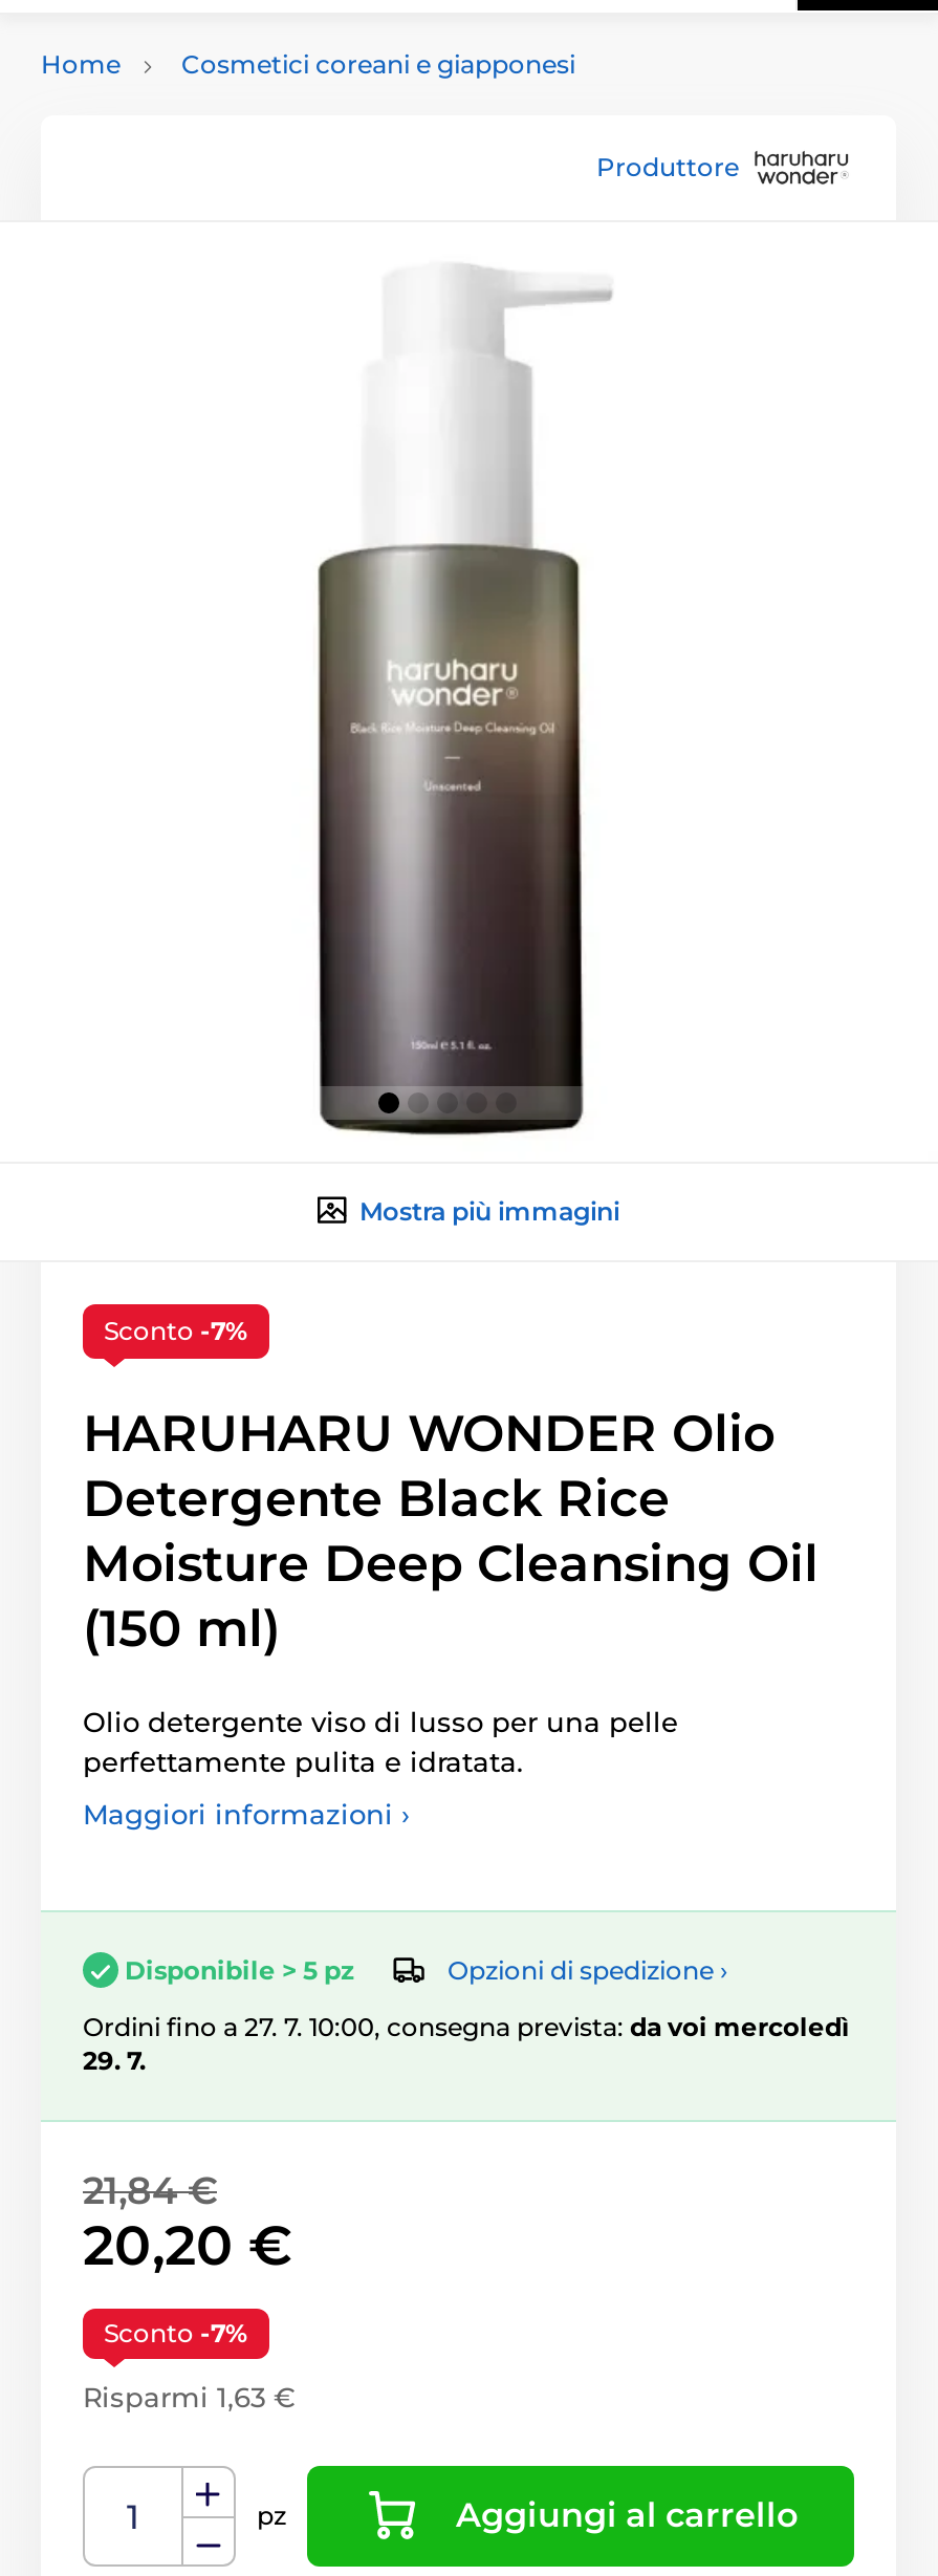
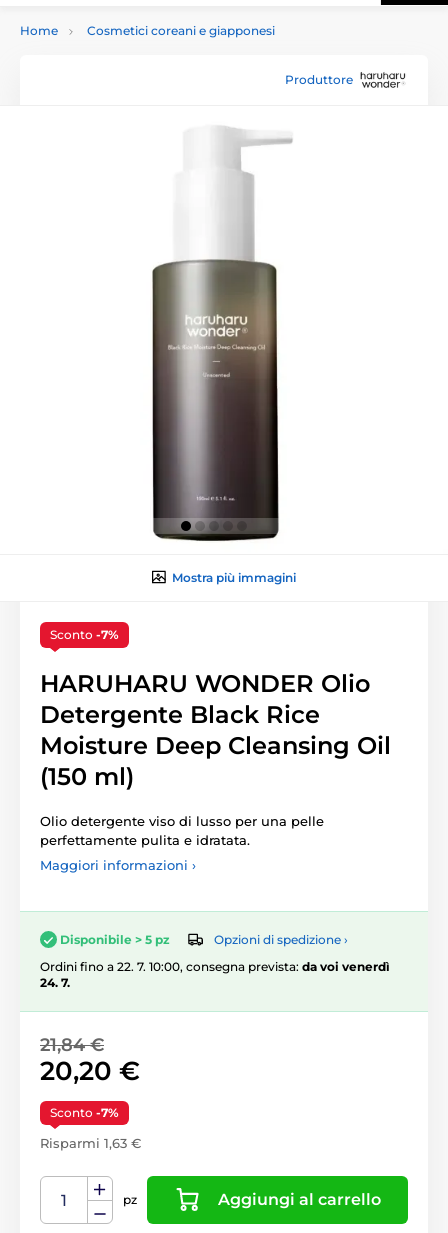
- Ordini fino a 27. 7. 10:00, consegna prevista: da voi mercoledì
+ Ordini fino a 22. 7. 10:00, consegna prevista: da voi venerdì

- 29. 7.
+ 24. 7.
